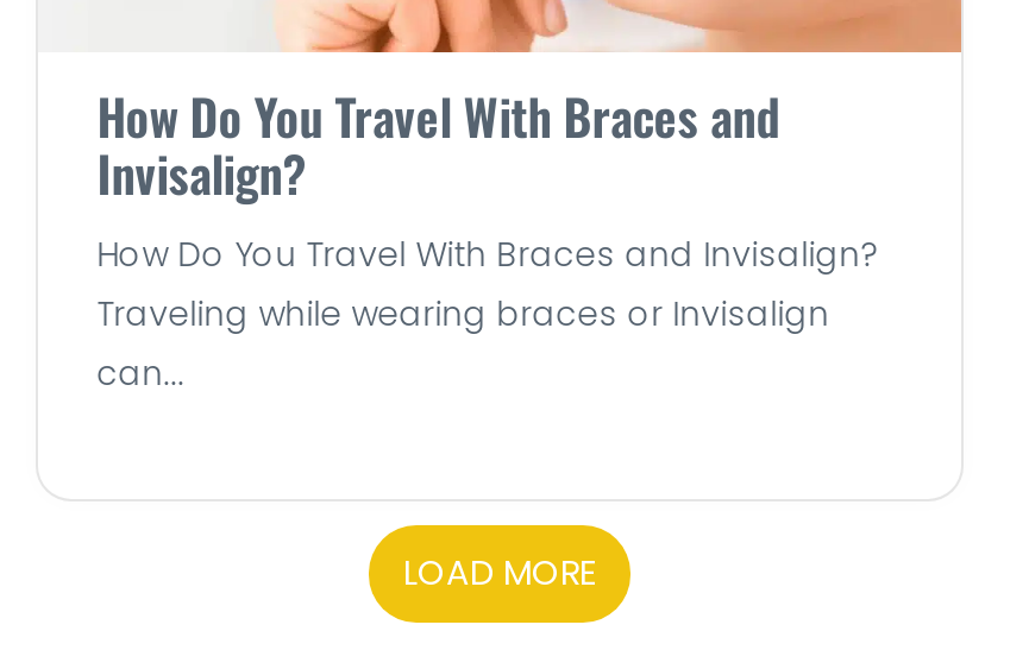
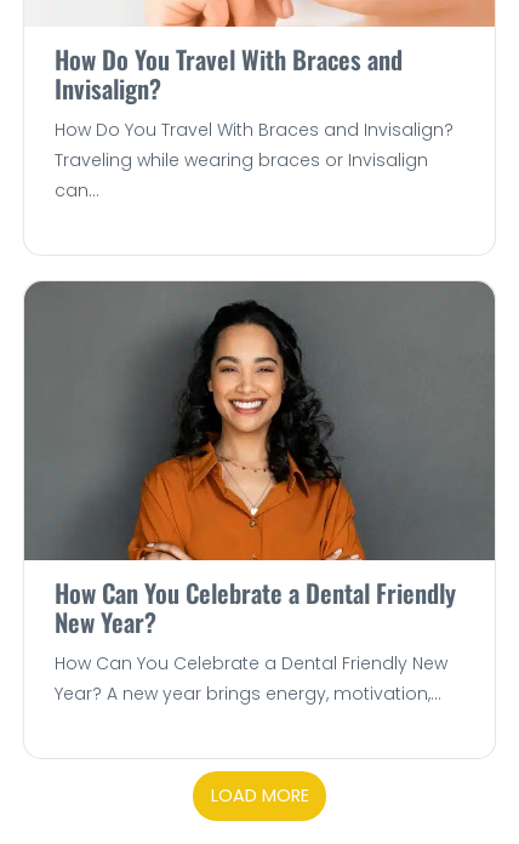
+ [image]
+ How Can You Celebrate a Dental Friendly
+ New Year?
+ How Can You Celebrate a Dental Friendly New
+ Year? A new year brings energy, motivation,...
